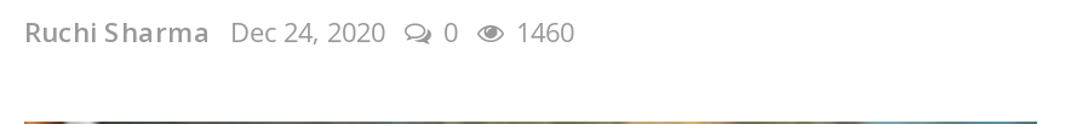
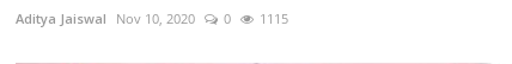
- Ruchi Sharma Dec 24, 2020
+ Aditya Jaiswal Nov 10, 2020

- 1460
+ 1115
